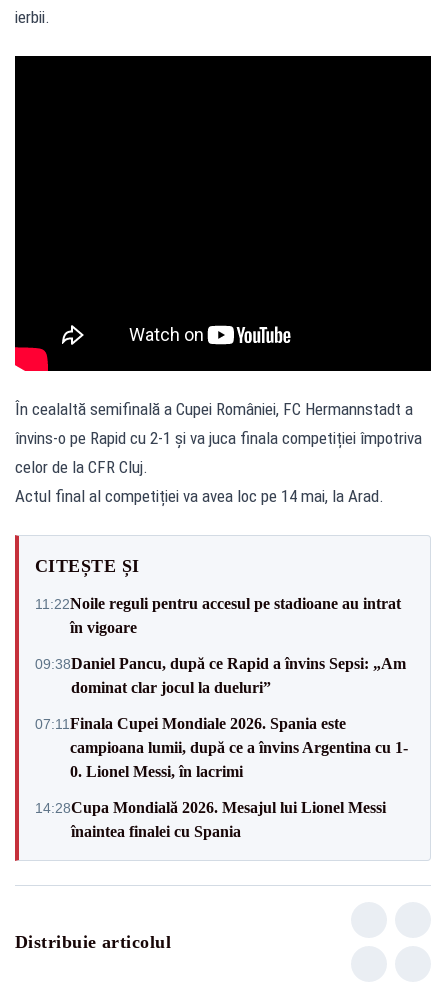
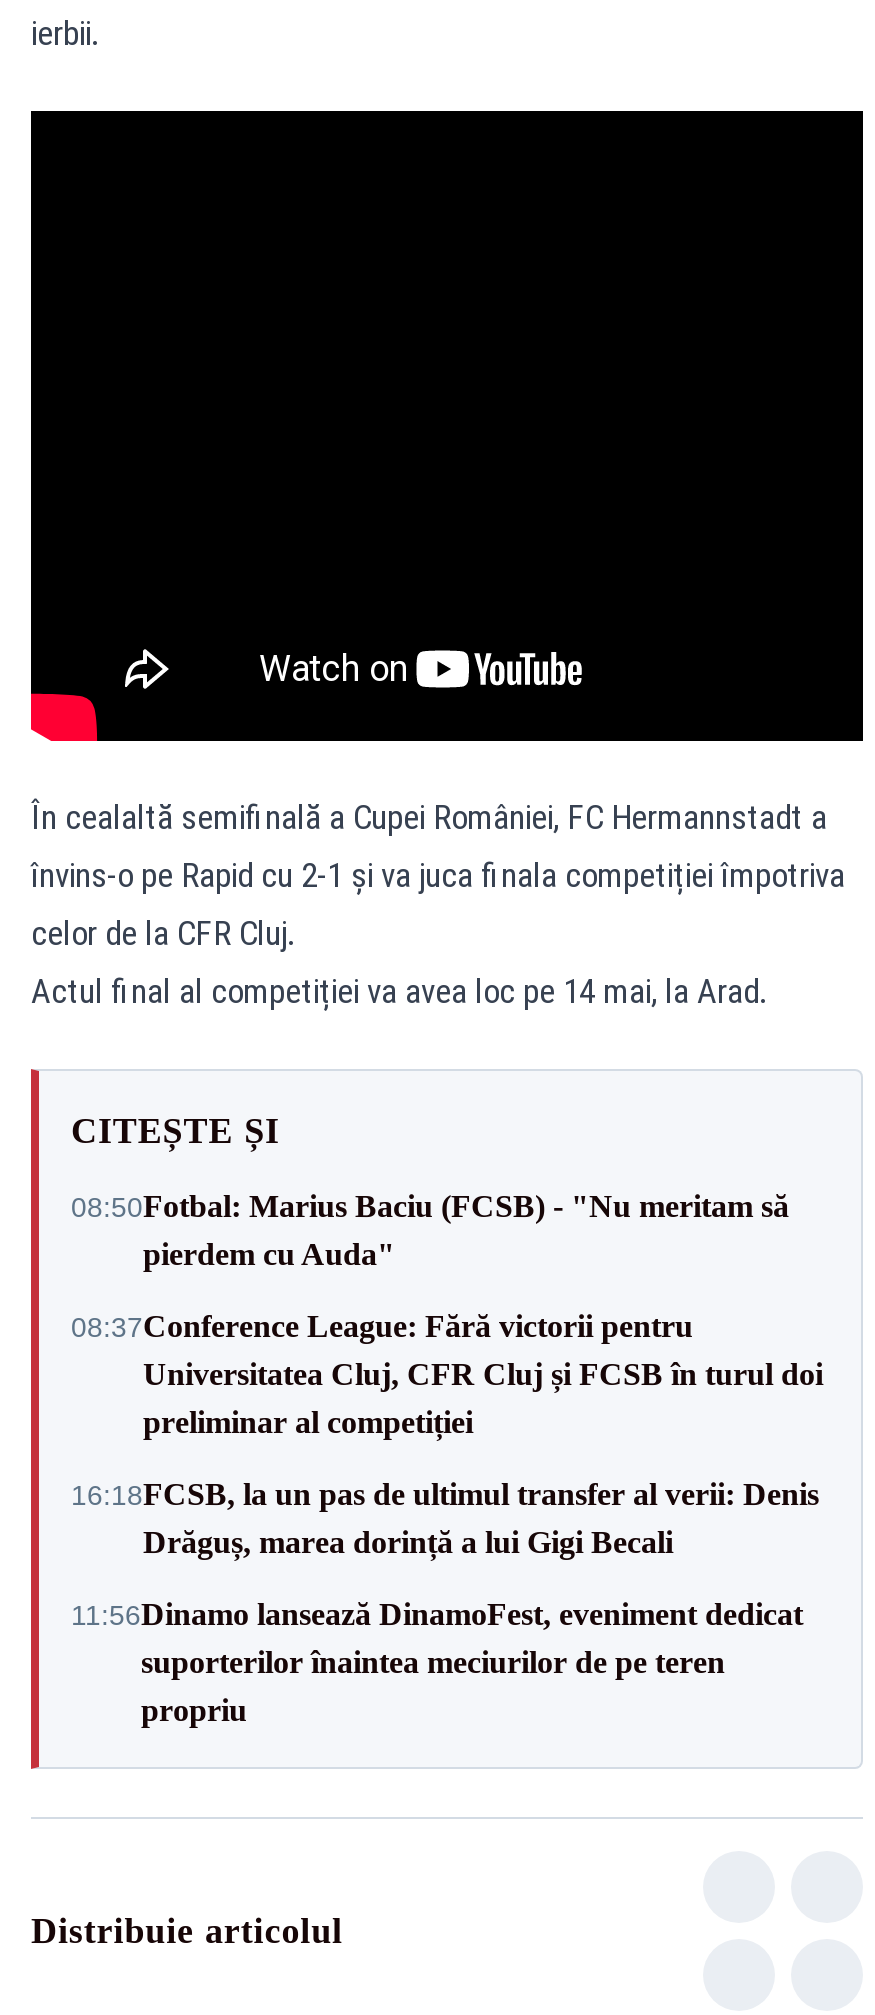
- 11:22Noile reguli pentru accesul pe stadioane au intrat
- în vigoare
+ 08:50Fotbal: Marius Baciu (FCSB) - "Nu meritam să
+ pierdem cu Auda"

- 09:38Daniel Pancu, după ce Rapid a învins Sepsi: „Am
- dominat clar jocul la dueluri”
+ 08:37Conference League: Fără victorii pentru
+ Universitatea Cluj, CFR Cluj și FCSB în turul doi
+ preliminar al competiției

- 07:11 Finala Cupei Mondiale 2026. Spania este
- campioana lumii, după ce a învins Argentina cu 1-
- 0. Lionel Messi, în lacrimi
+ 16:18FCSB, la un pas de ultimul transfer al verii: Denis
+ Drăguș, marea dorință a lui Gigi Becali

- 14:28Cupa Mondială 2026. Mesajul lui Lionel Messi
- înaintea finalei cu Spania
+ 11:56Dinamo lansează DinamoFest, eveniment dedicat
+ suporterilor înaintea meciurilor de pe teren
+ propriu
